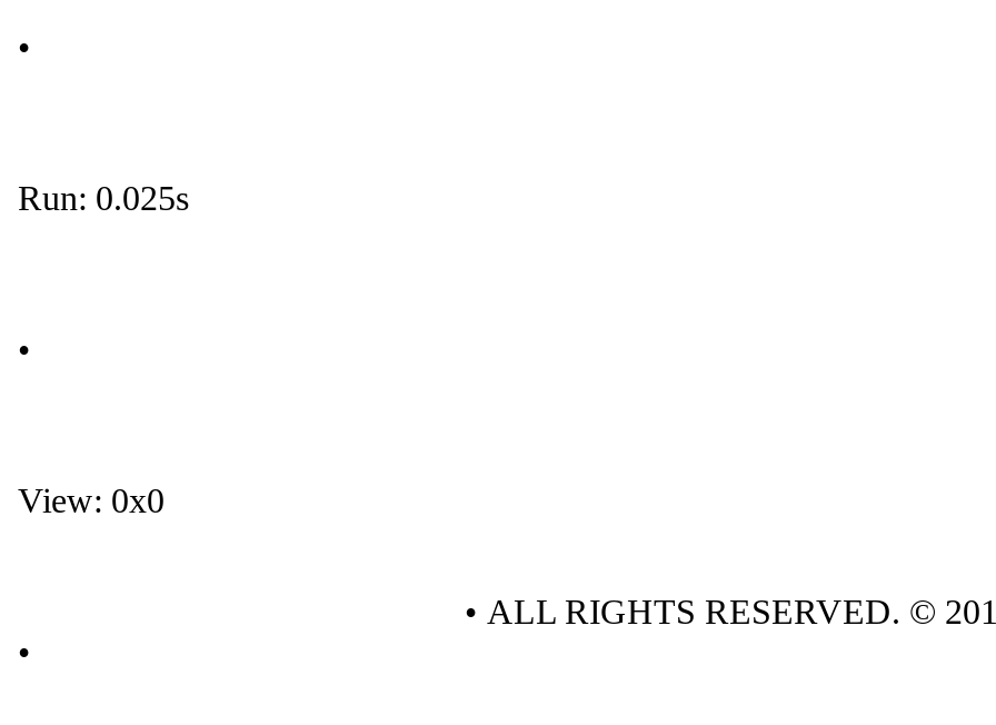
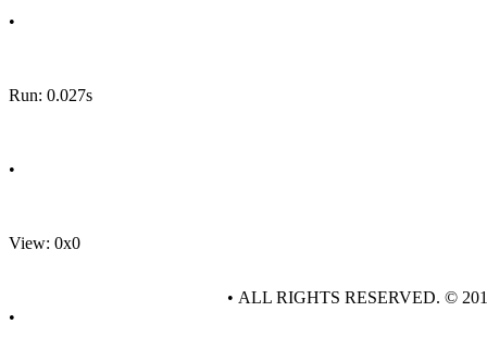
- Run: 0.025s
+ Run: 0.027s
